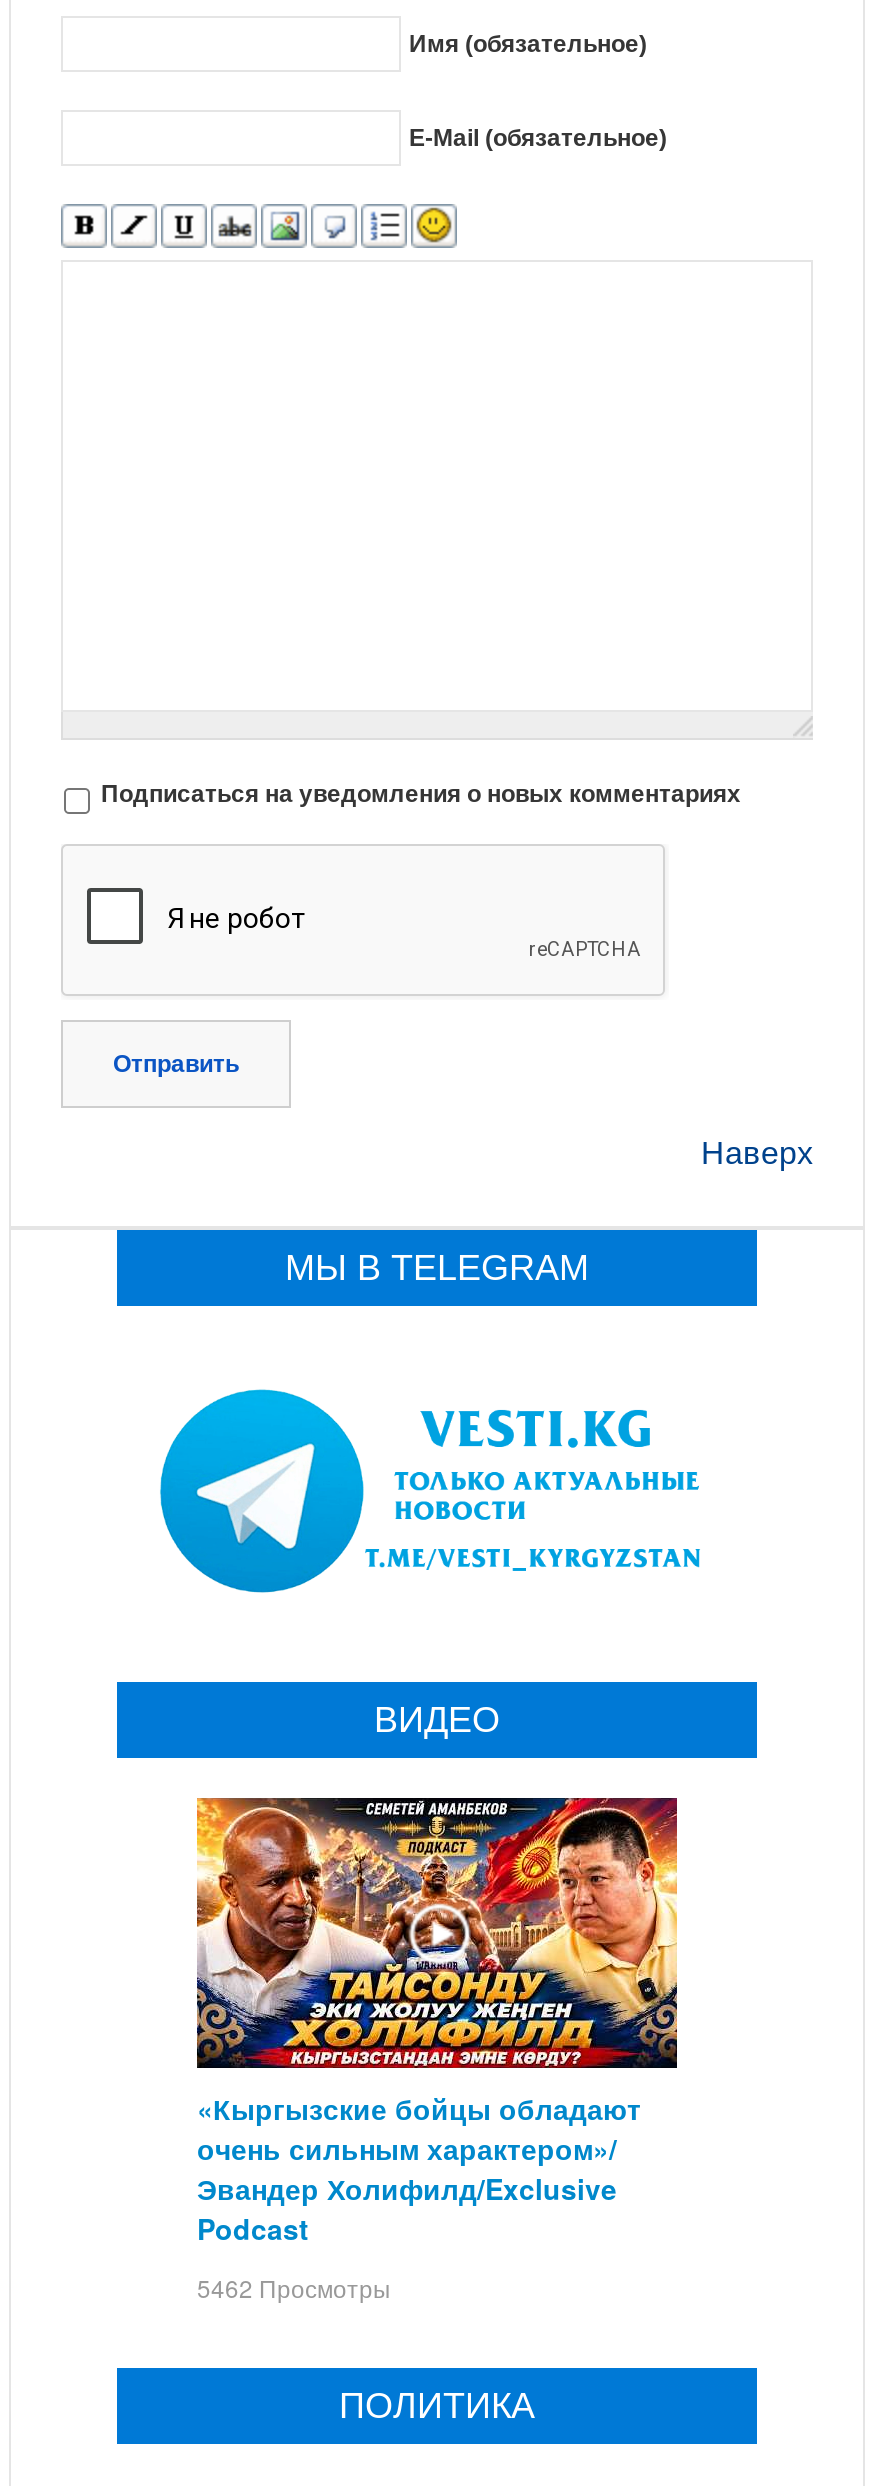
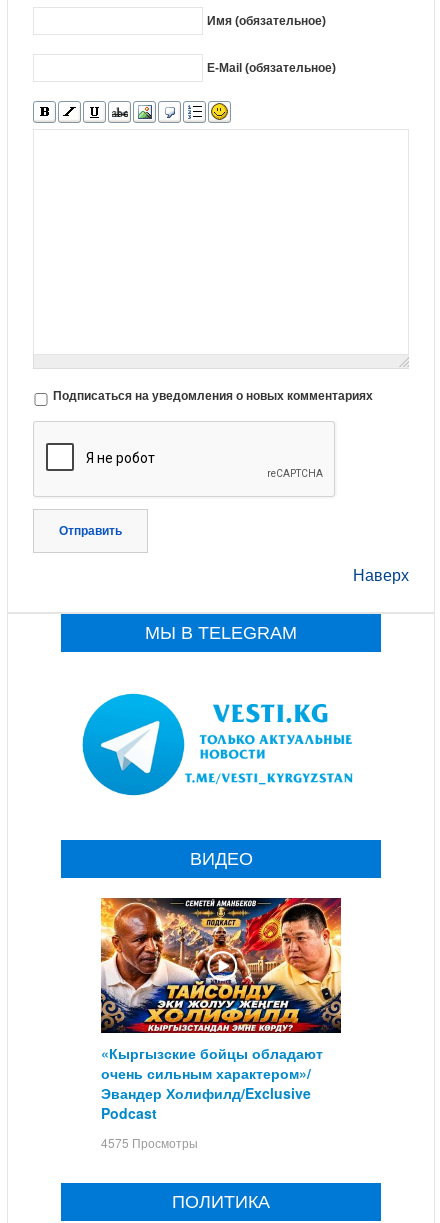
- 5462 Просмотры
+ 4575 Просмотры
